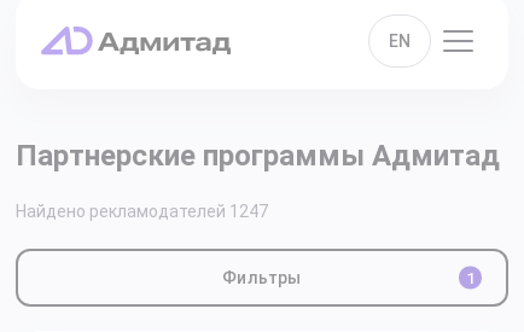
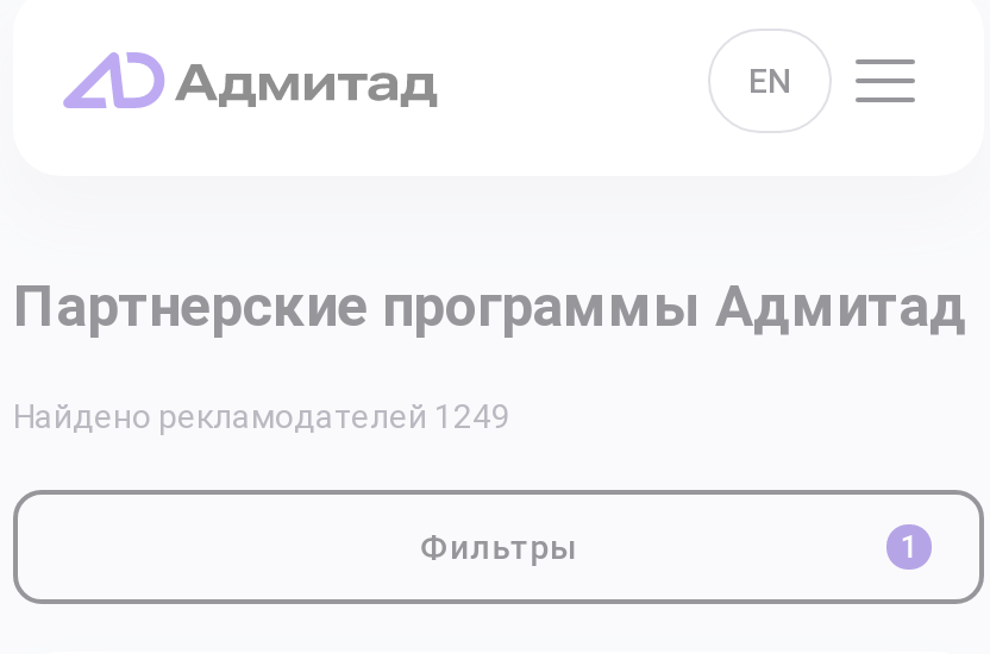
- Найдено рекламодателей 1247
+ Найдено рекламодателей 1249
